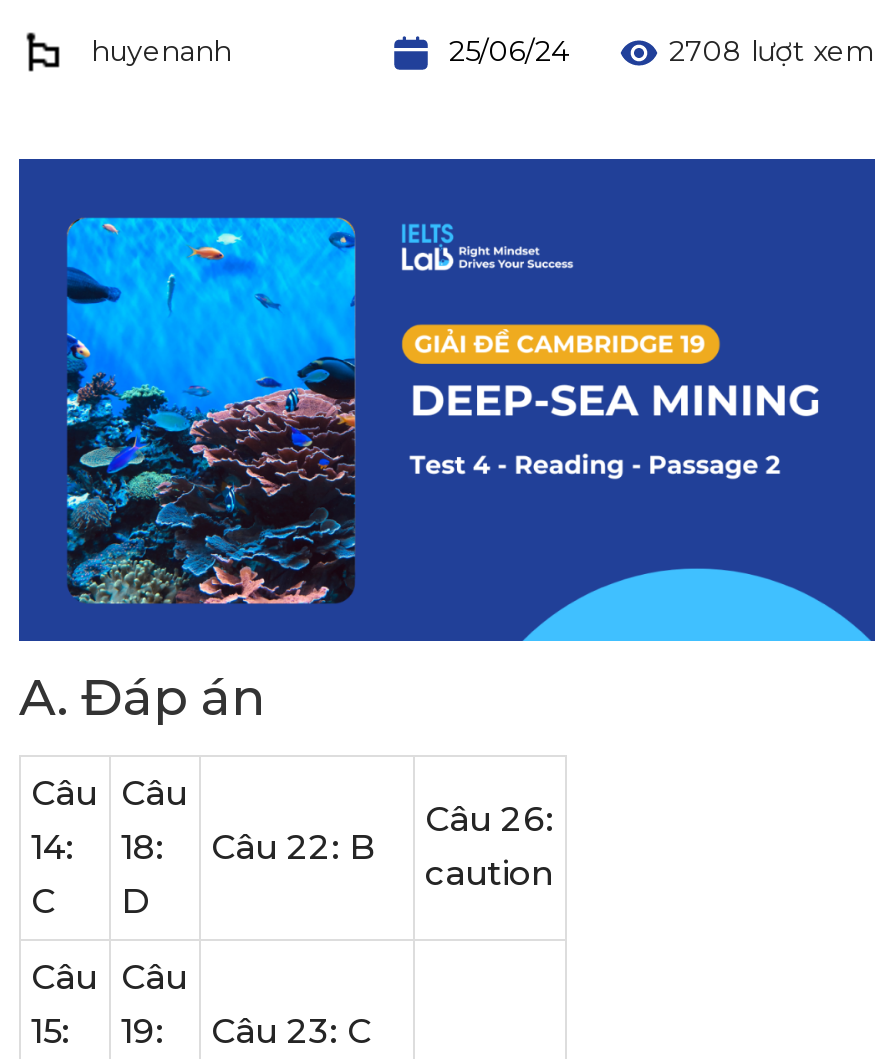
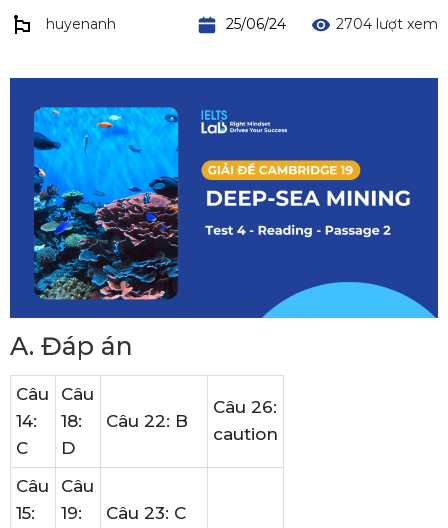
- 2708 lượt xem
+ 2704 lượt xem
